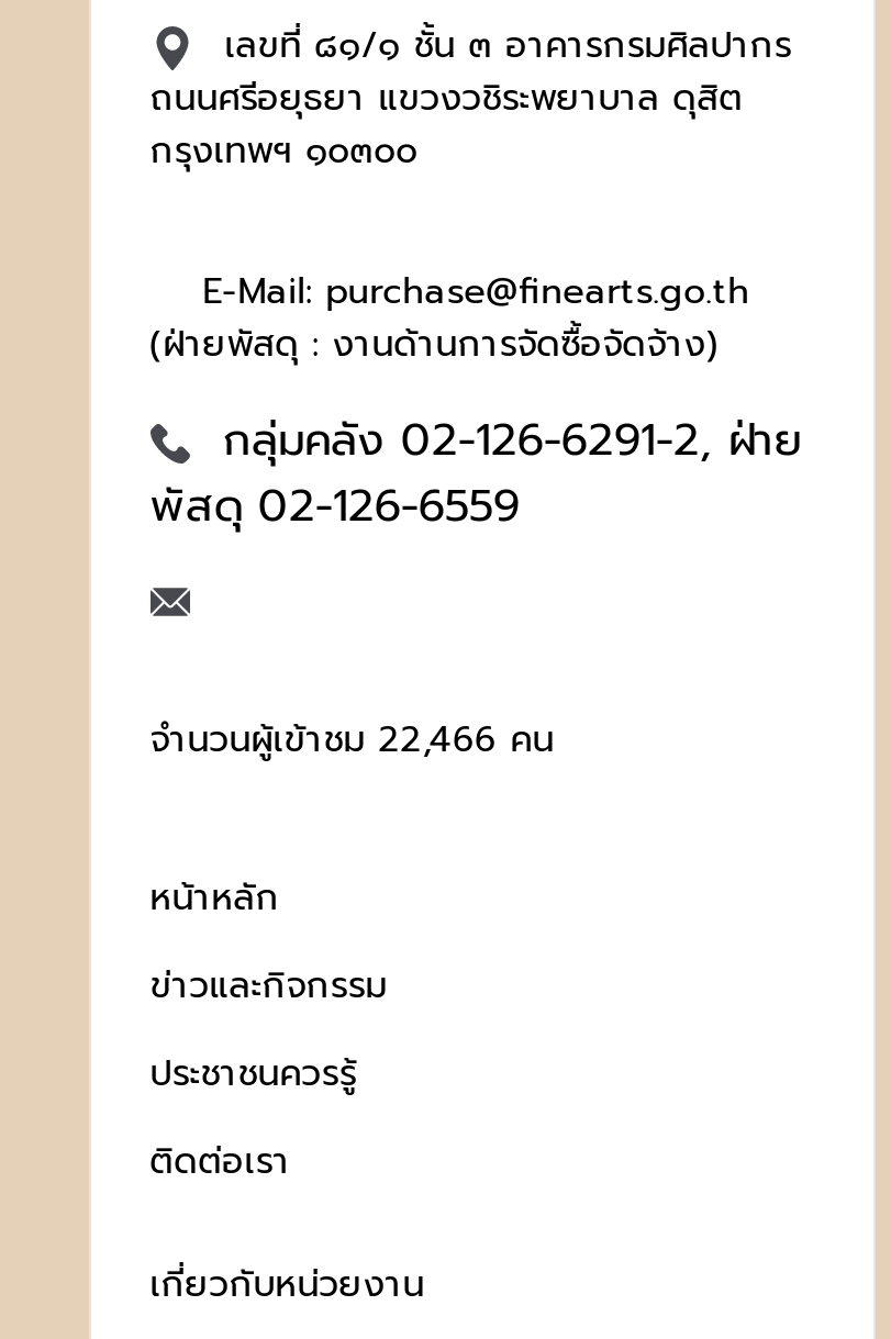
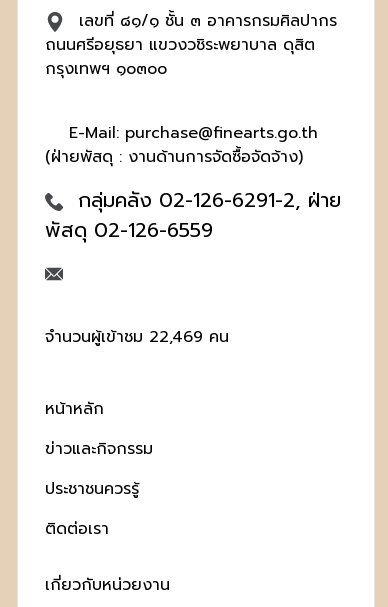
- จำนวนผู้เข้าชม 22,466 คน
+ จำนวนผู้เข้าชม 22,469 คน
